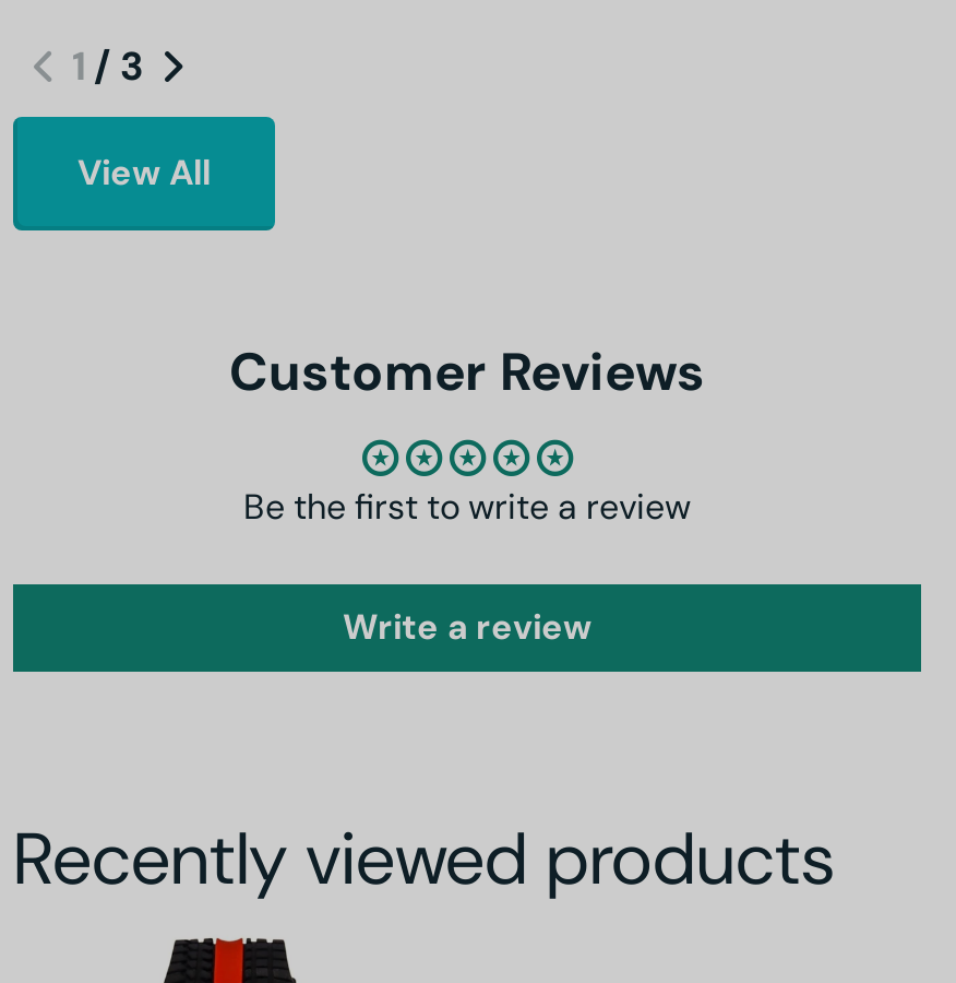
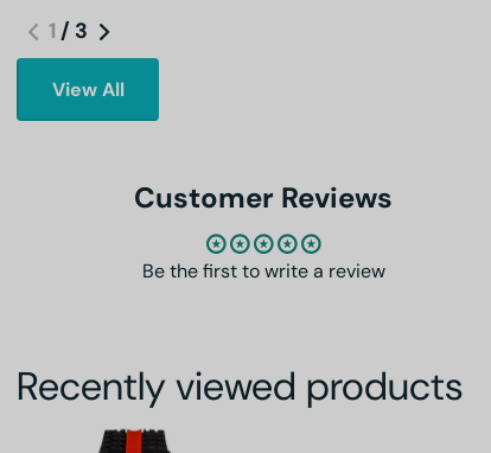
- Write a review
